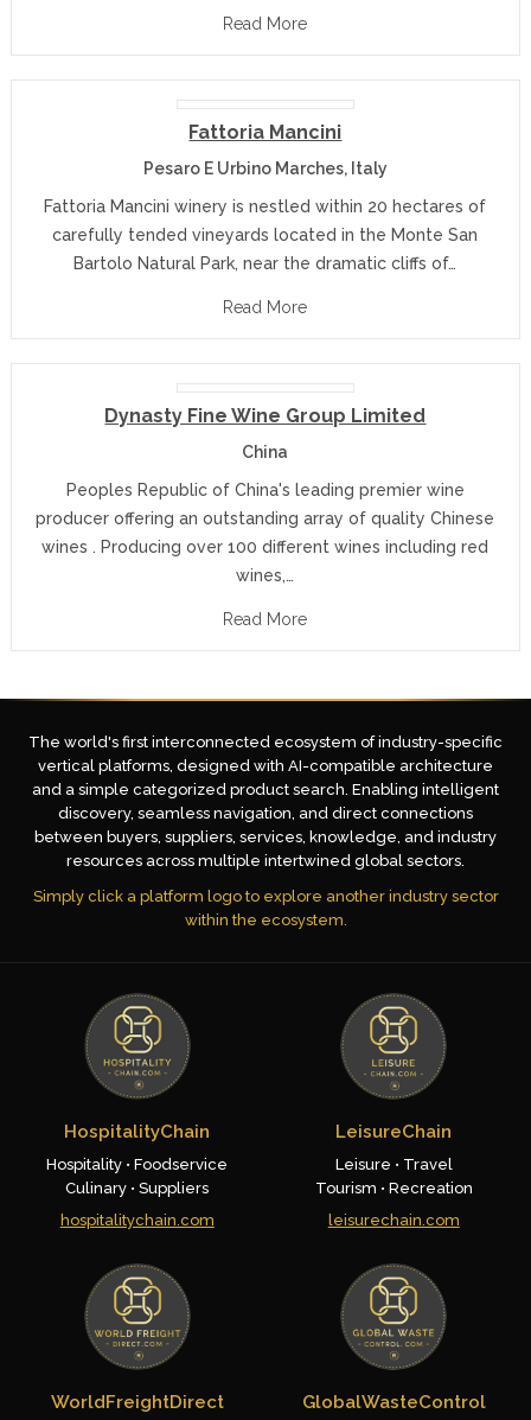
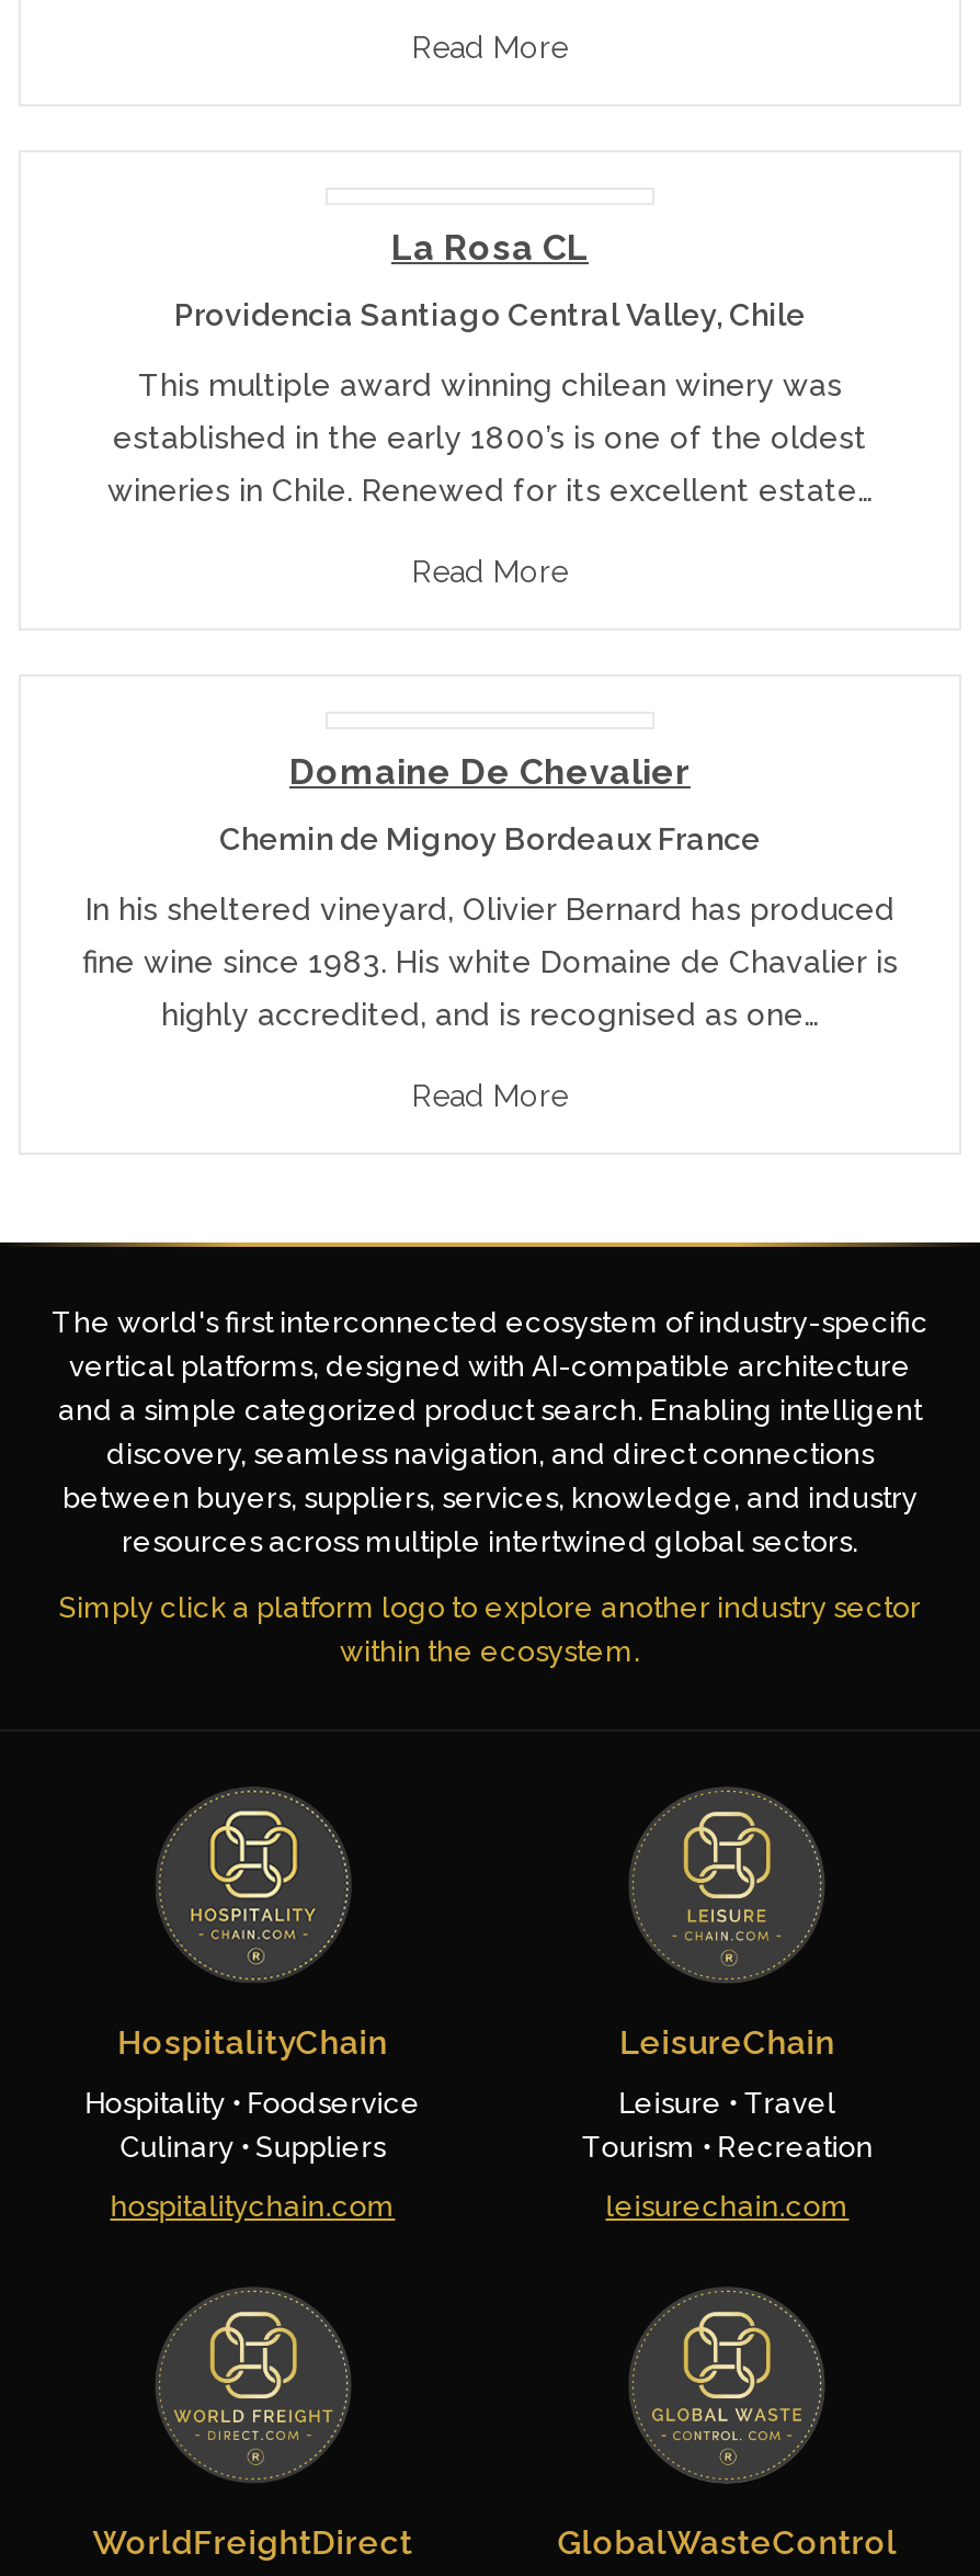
- Fattoria Mancini
+ La Rosa CL

- Pesaro E Urbino Marches, Italy
+ Providencia Santiago Central Valley, Chile

- Fattoria Mancini winery is nestled within 20 hectares of
+ This multiple award winning chilean winery was

- carefully tended vineyards located in the Monte San
+ established in the early 1800’s is one of the oldest

- Bartolo Natural Park, near the dramatic cliffs of…
+ wineries in Chile. Renewed for its excellent estate…

- Dynasty Fine Wine Group Limited
- China
- Peoples Republic of China's leading premier wine
- producer offering an outstanding array of quality Chinese
- wines . Producing over 100 different wines including red
- wines,…
+ Domaine De Chevalier
+ Chemin de Mignoy Bordeaux France
+ In his sheltered vineyard, Olivier Bernard has produced
+ fine wine since 1983. His white Domaine de Chavalier is
+ highly accredited, and is recognised as one…
